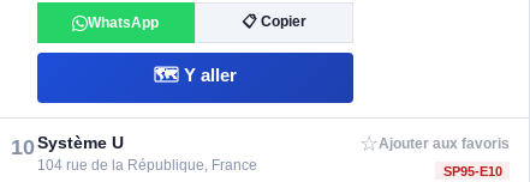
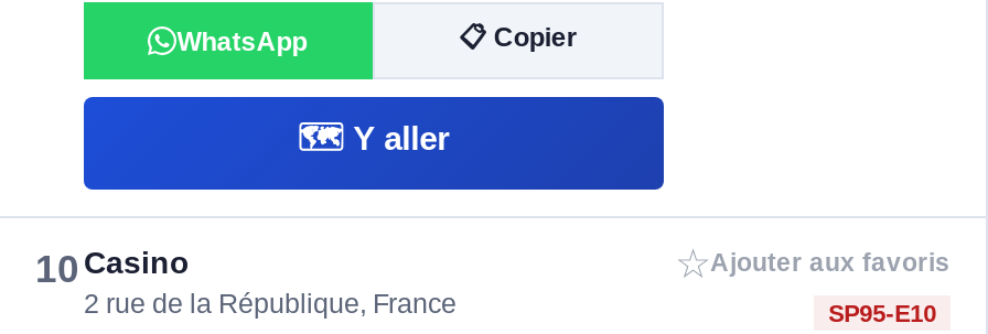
- 10 Système U
- 104 rue de la République, France
+ 10 Casino
+ 2 rue de la République, France
